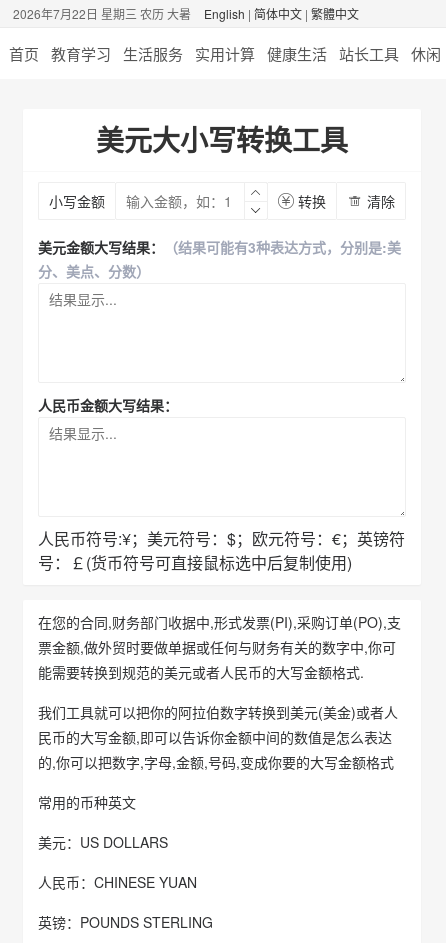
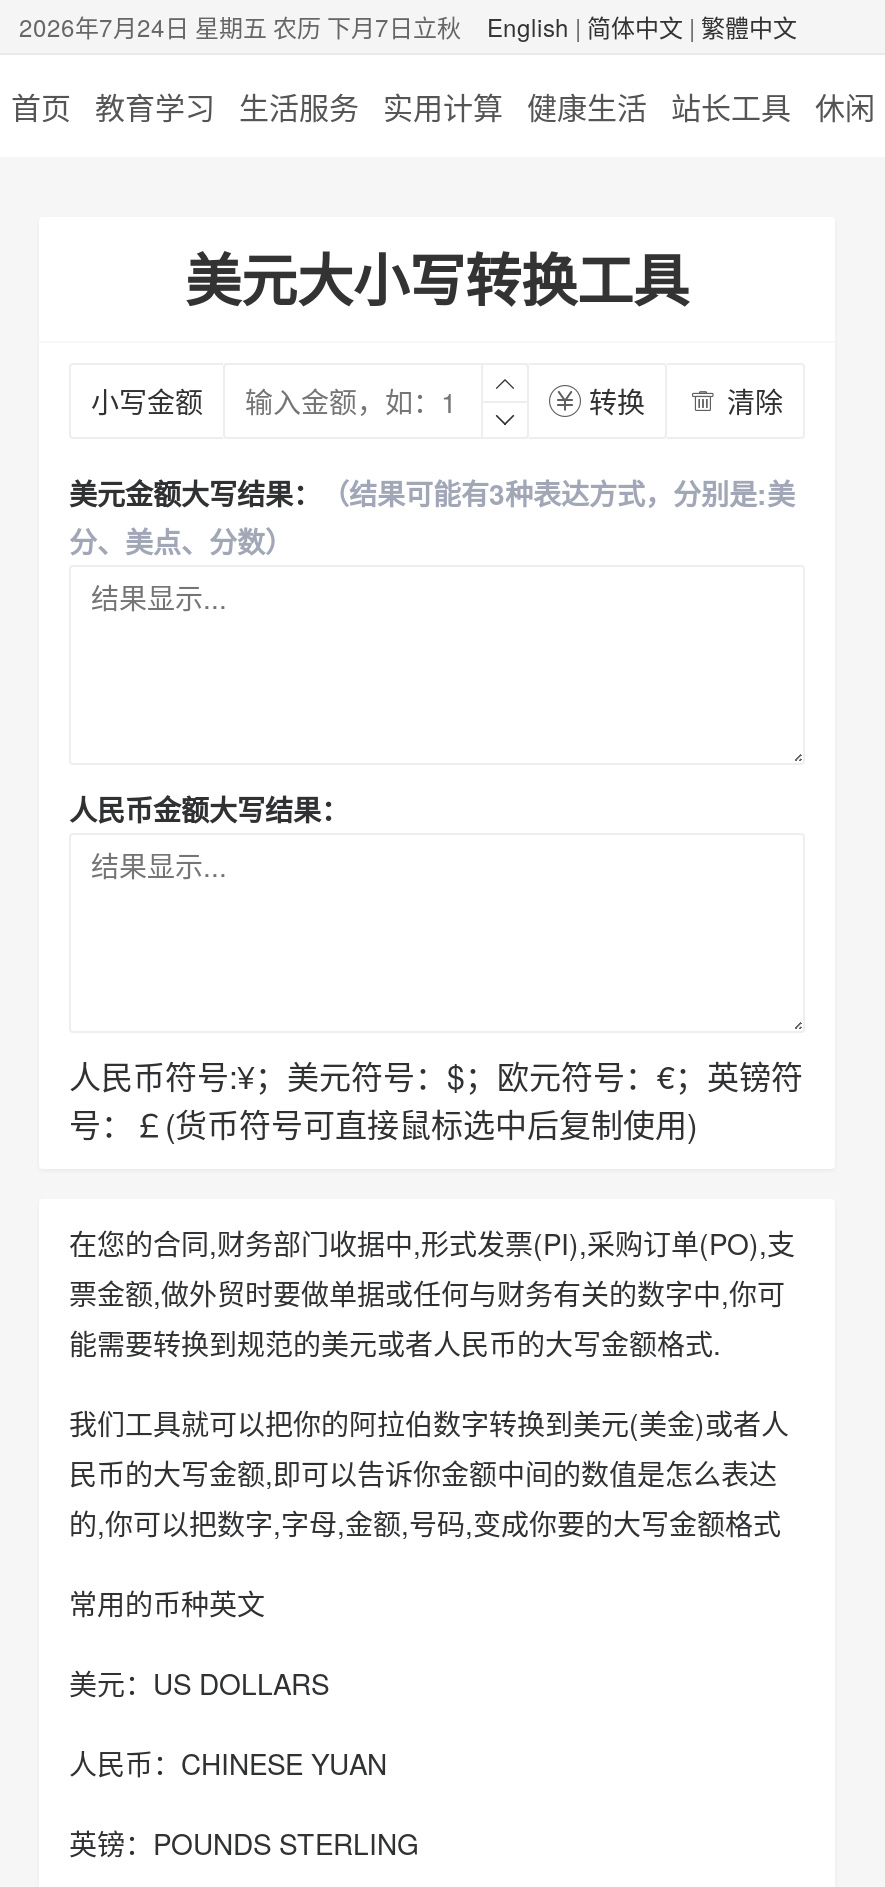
- 2026年7月22日 星期三 农历 大暑
+ 2026年7月24日 星期五 农历 下月7日立秋
